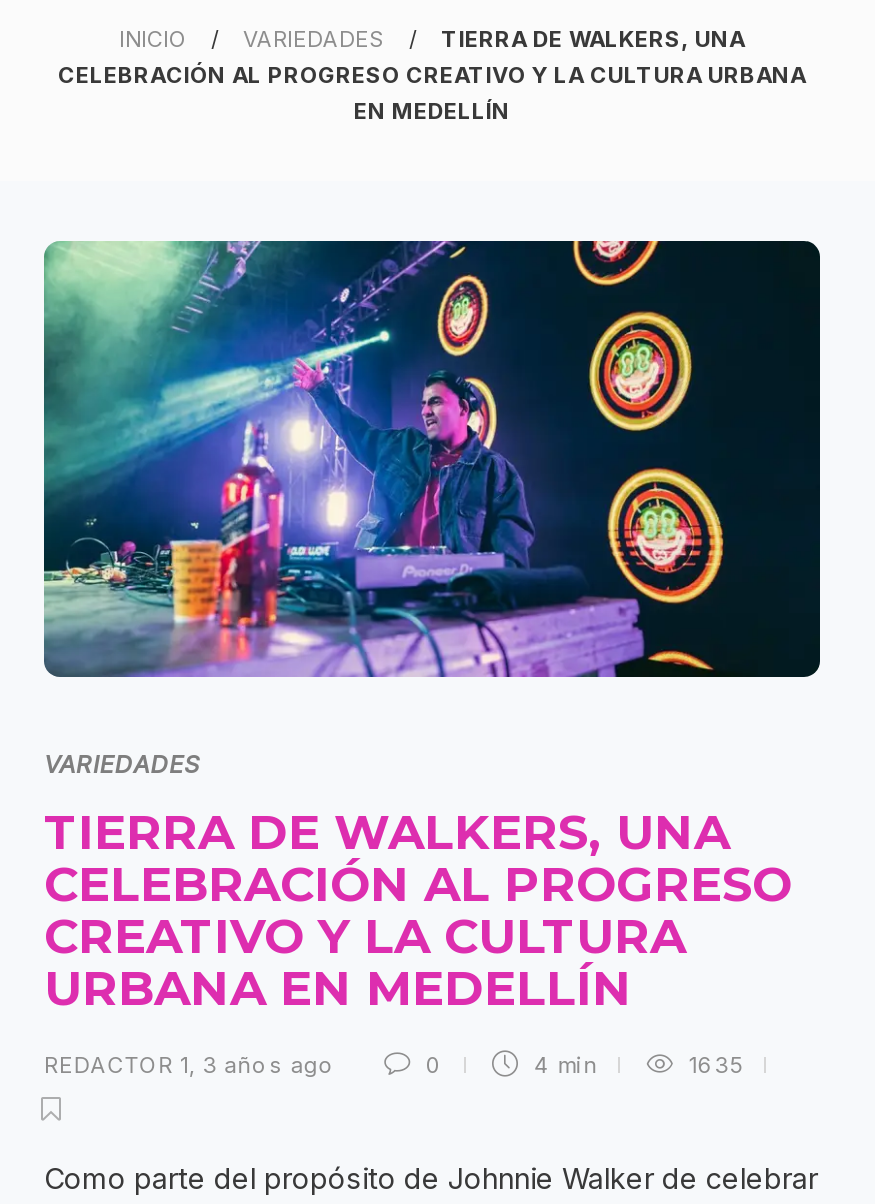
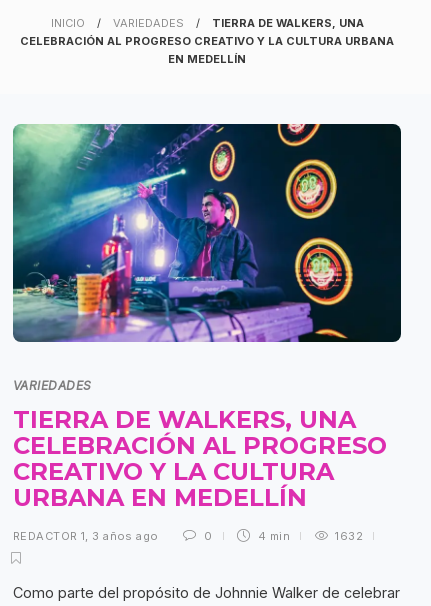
- 1635
+ 1632
